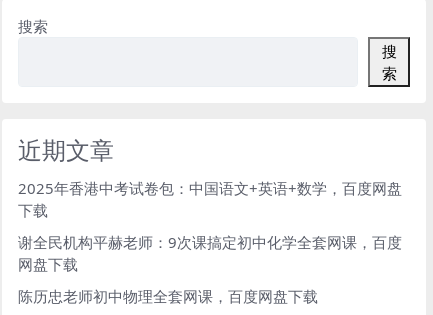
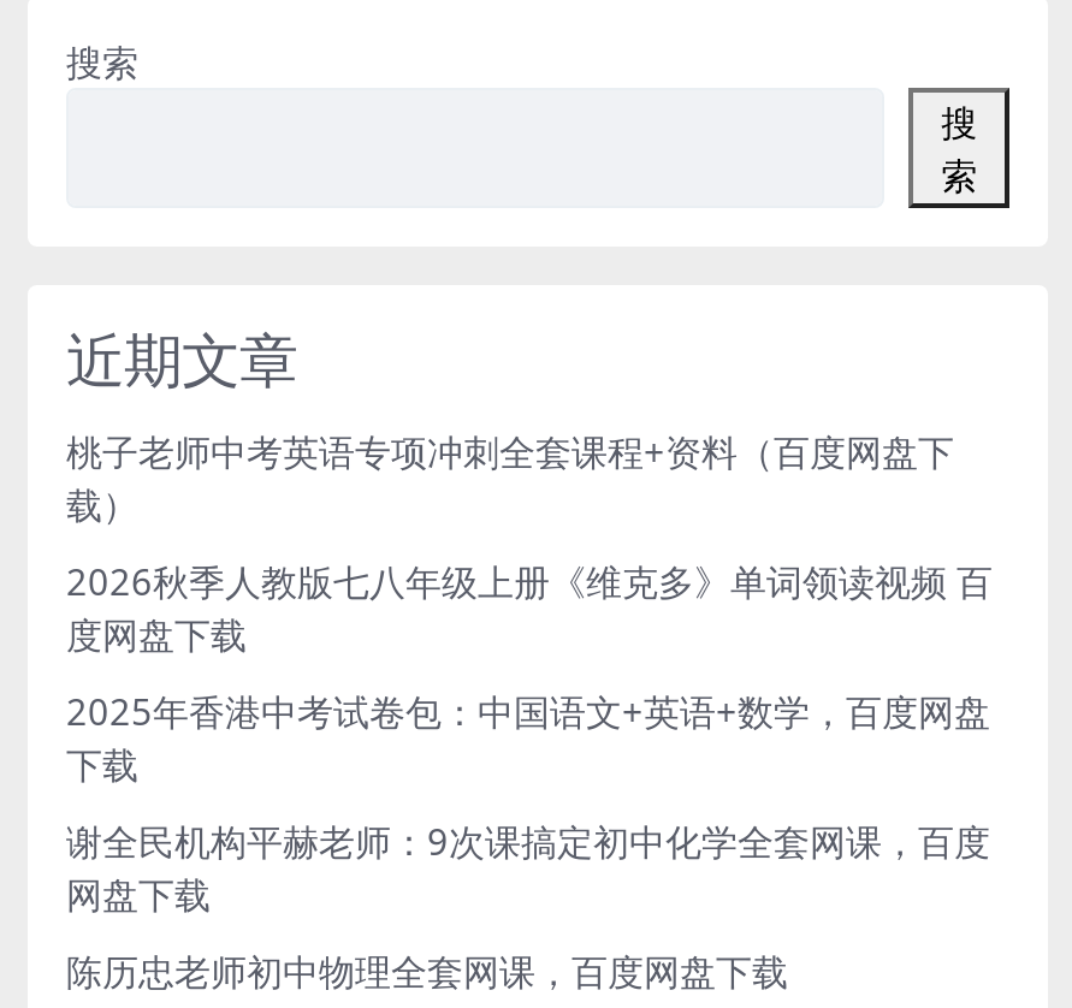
+ 桃子老师中考英语专项冲刺全套课程+资料（百度网盘下
+ 载）
+ 2026秋季人教版七八年级上册《维克多》单词领读视频 百
+ 度网盘下载
